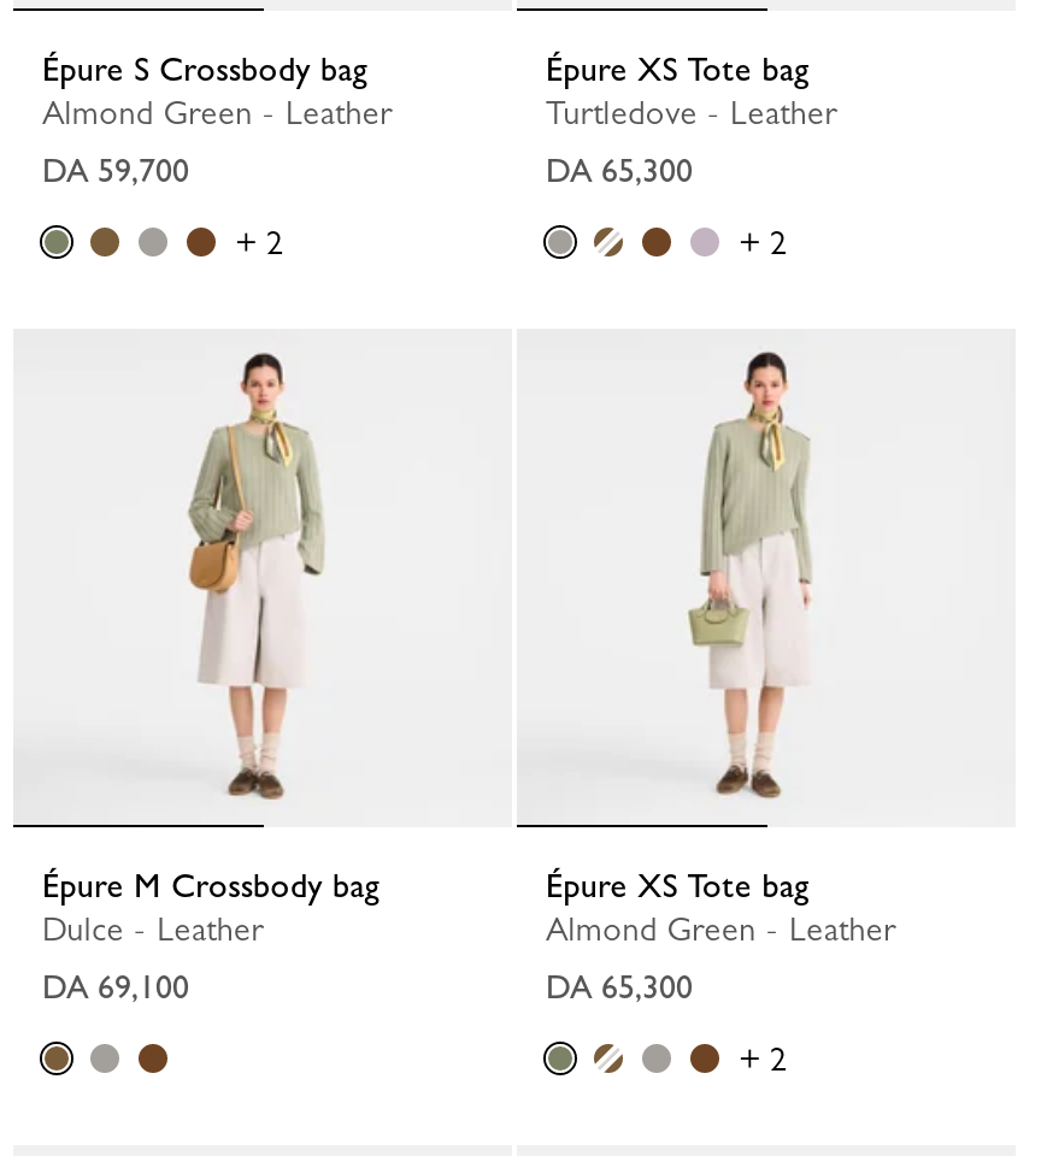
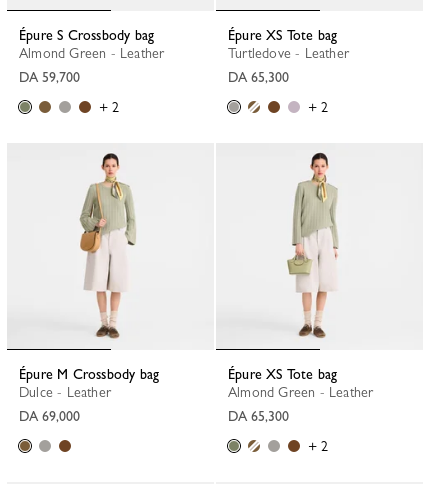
- DA 69,100
+ DA 69,000
